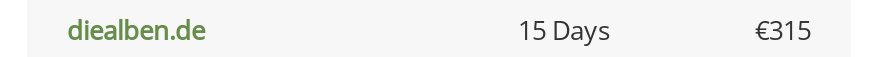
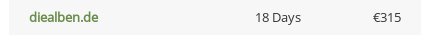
- 15 Days
+ 18 Days
